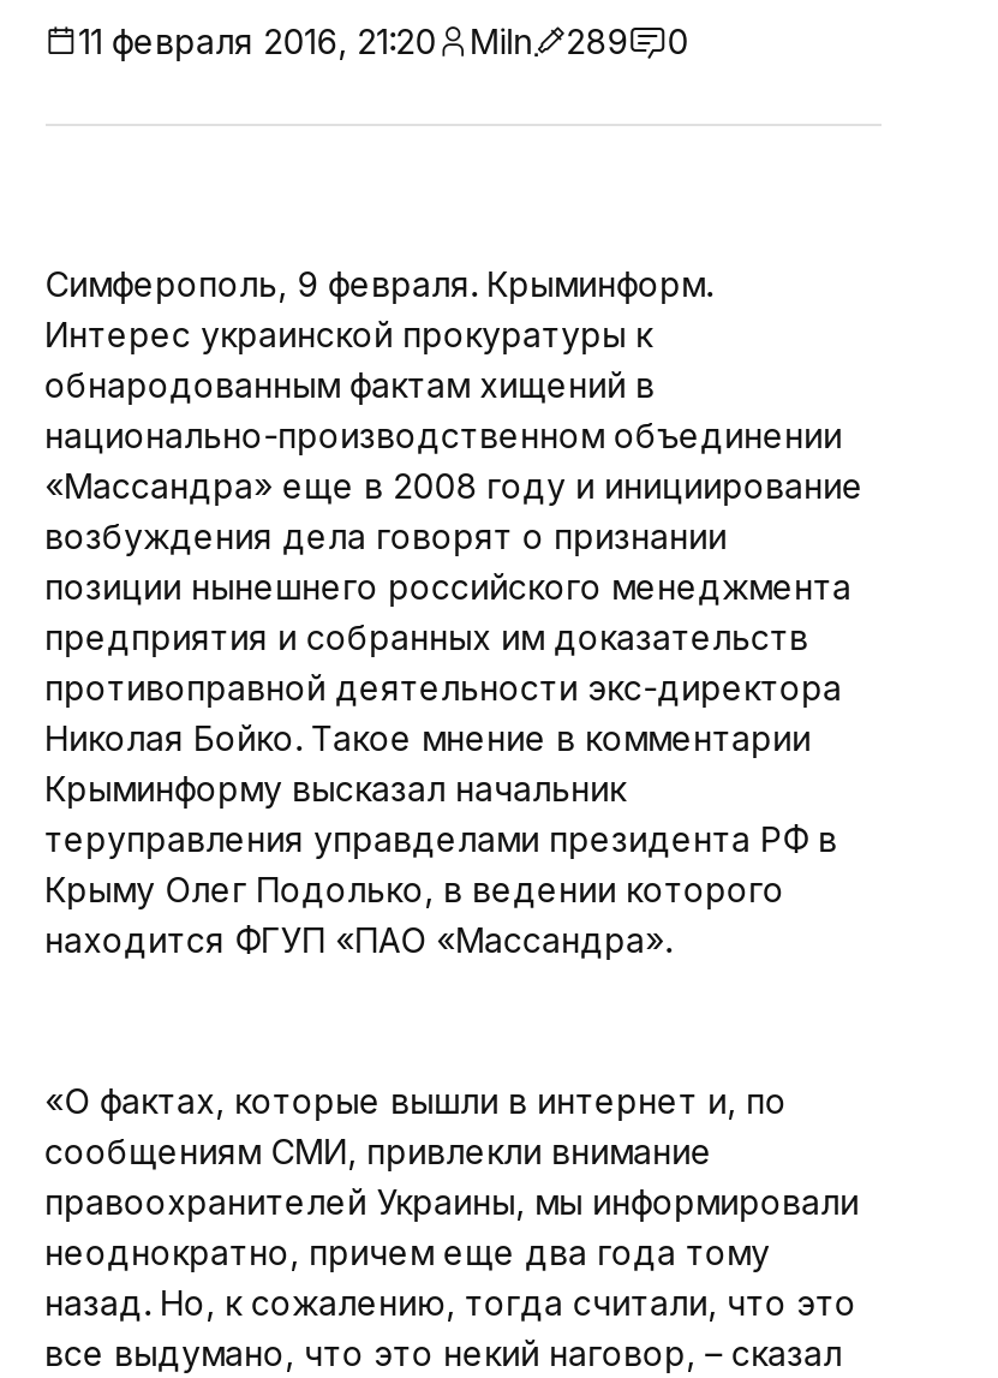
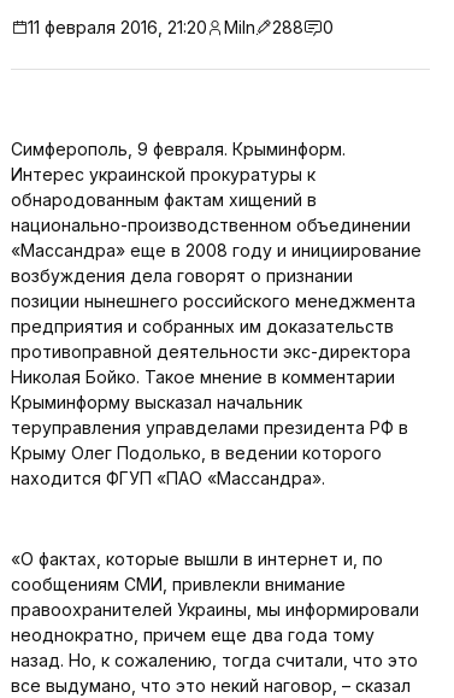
- 11 февраля 2016, 21:20 Miln 289 0
+ 11 февраля 2016, 21:20 Miln 288 0
